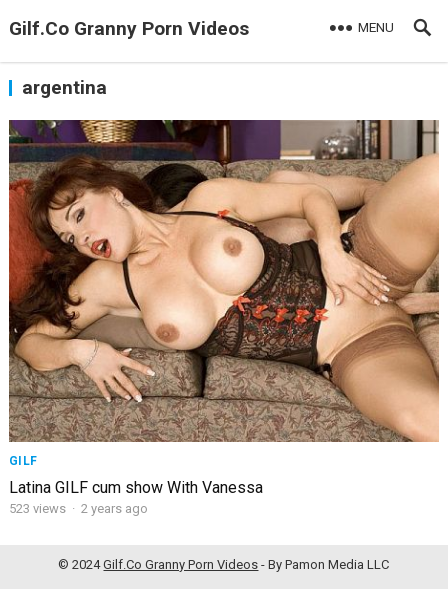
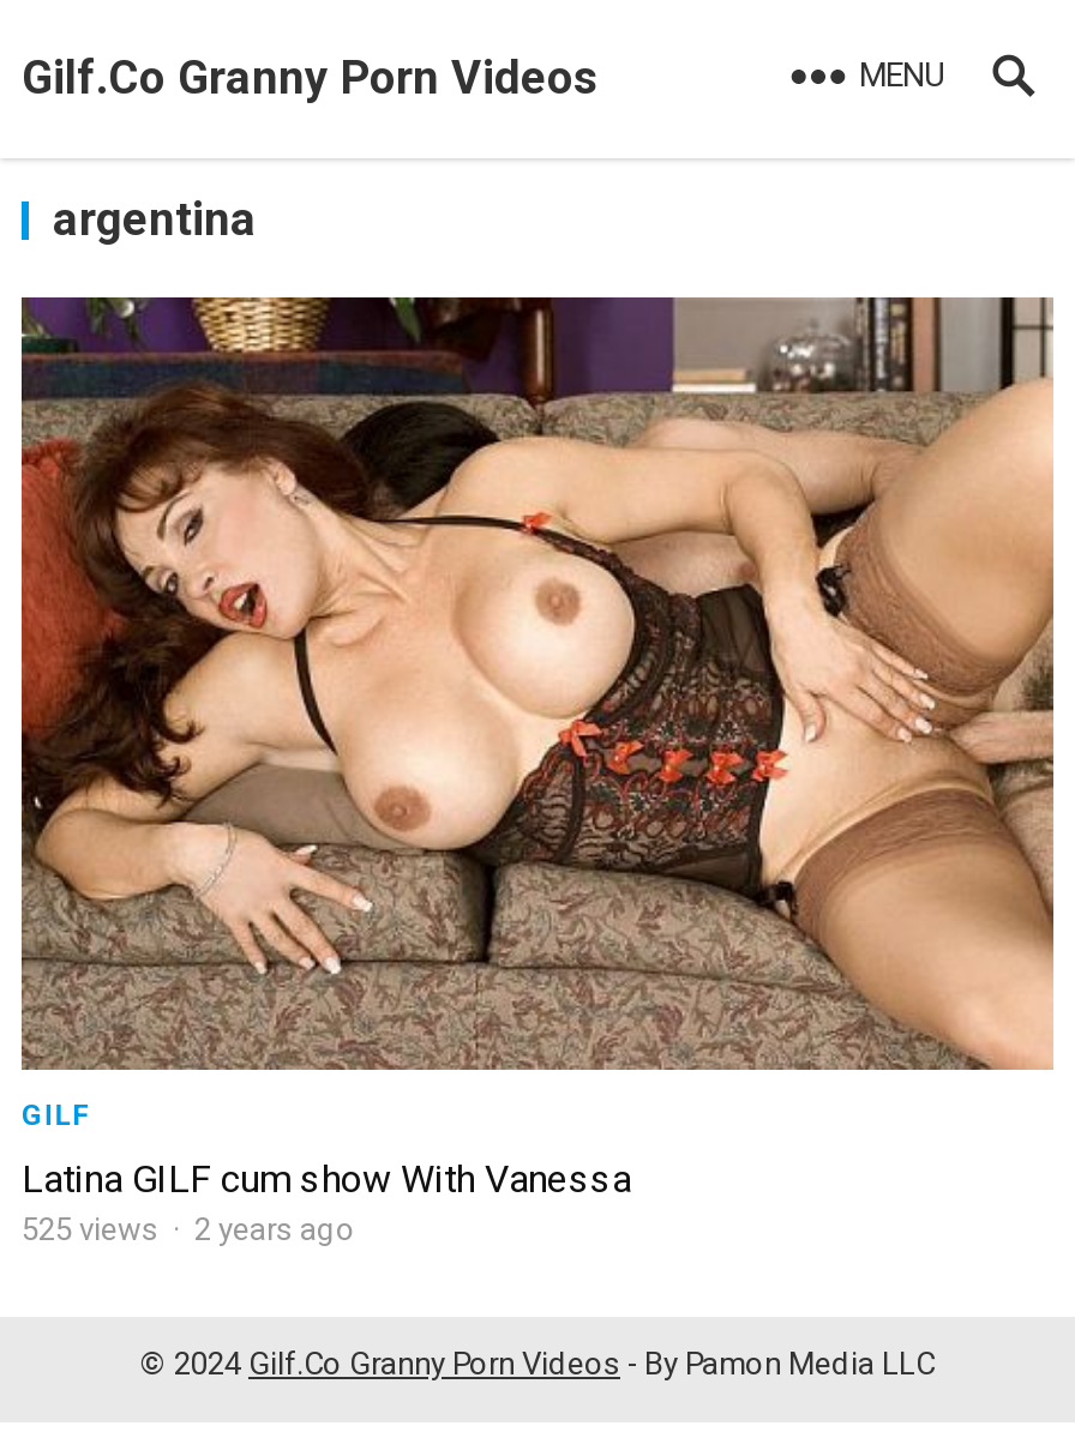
- 523 views · 2 years ago
+ 525 views · 2 years ago
